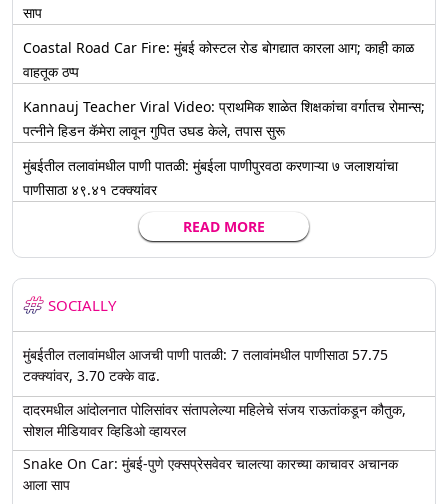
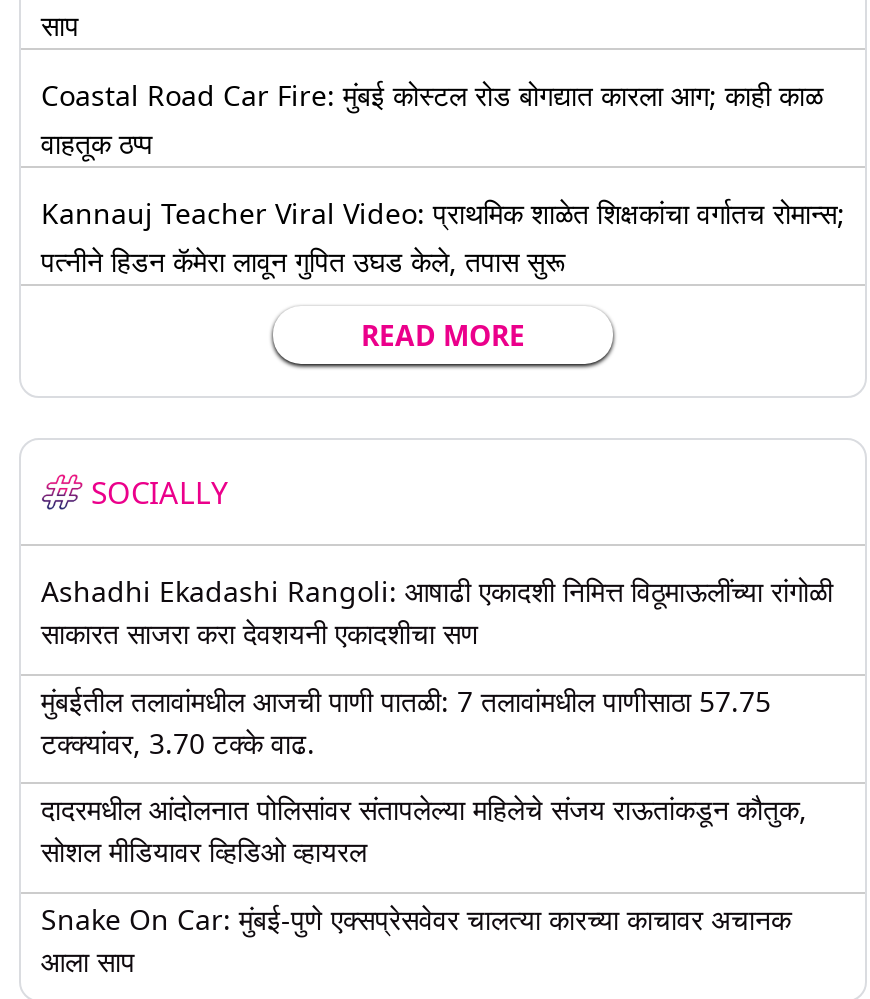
- मुंबईतील तलावांमधील पाणी पातळी: मुंबईला पाणीपुरवठा करणाऱ्या ७ जलाशयांचा
- पाणीसाठा ४९.४१ टक्क्यांवर

moved up: READ MORE | SOCIALLY

+ Ashadhi Ekadashi Rangoli: आषाढी एकादशी निमित्त विठूमाऊलींच्या रांगोळी
+ साकारत साजरा करा देवशयनी एकादशीचा सण
